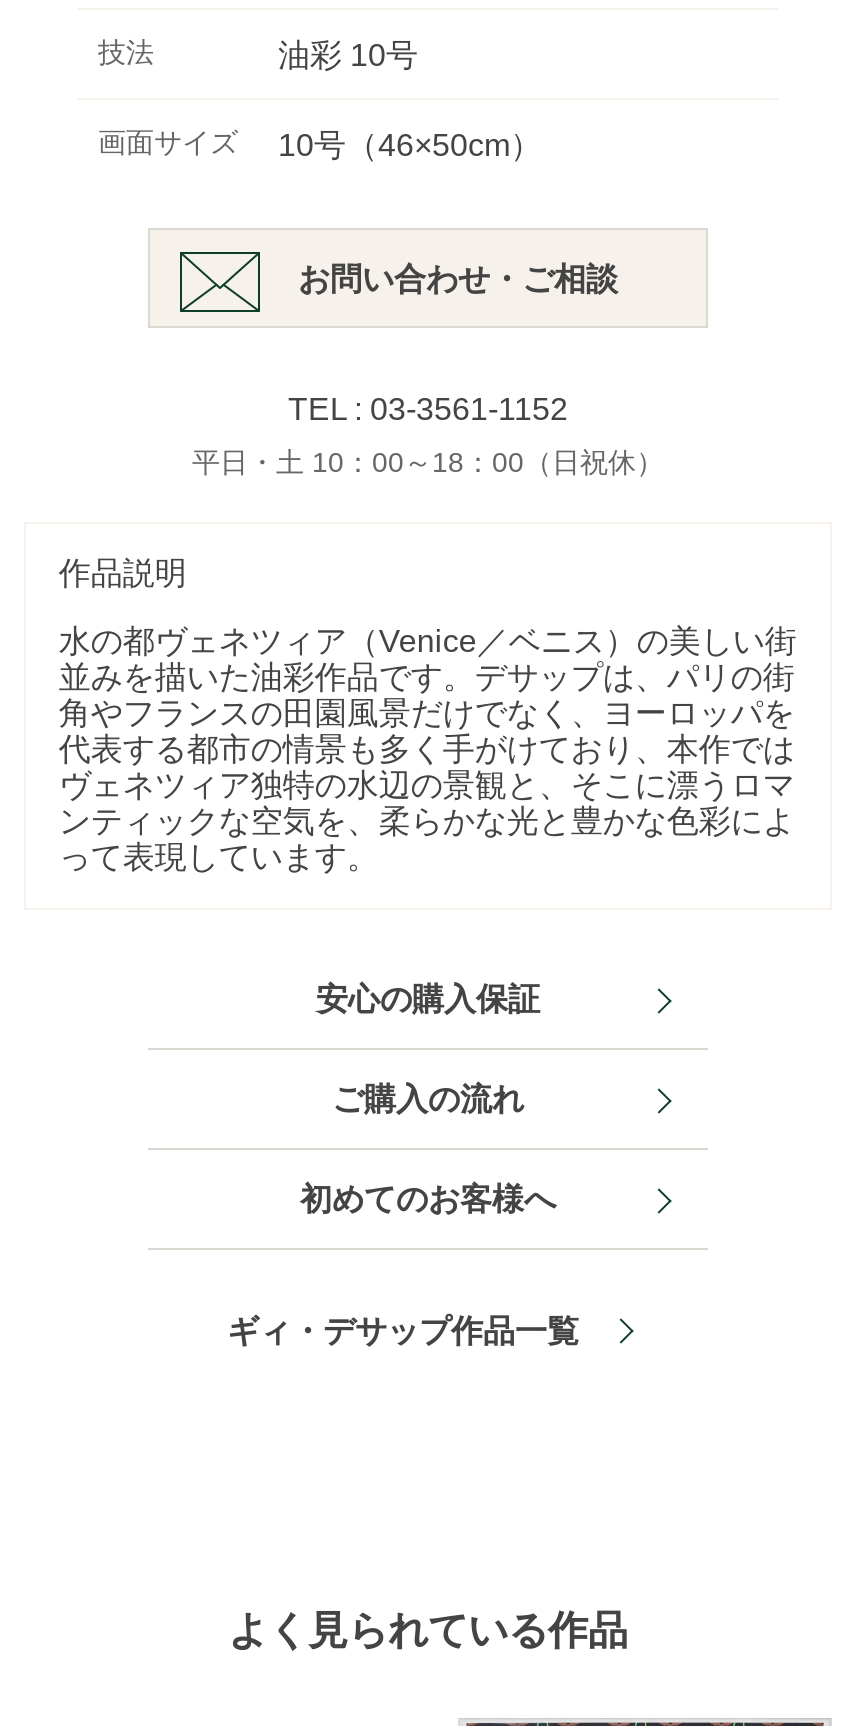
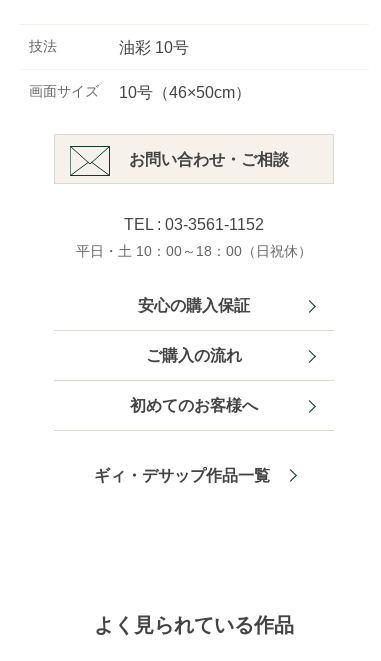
- 作品説明
- 水の都ヴェネツィア（Venice／ベニス）の美しい街
- 並みを描いた油彩作品です。デサップは、パリの街
- 角やフランスの田園風景だけでなく、ヨーロッパを
- 代表する都市の情景も多く手がけており、本作では
- ヴェネツィア独特の水辺の景観と、そこに漂うロマ
- ンティックな空気を、柔らかな光と豊かな色彩によ
- って表現しています。
